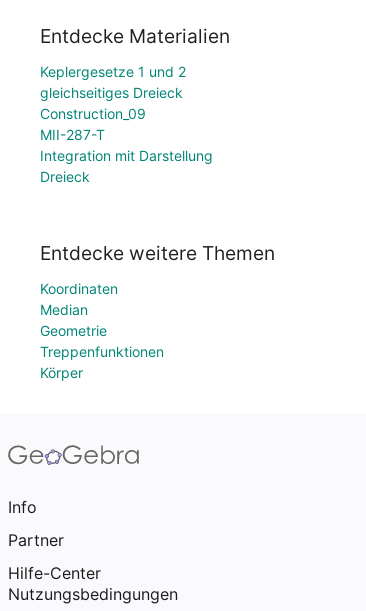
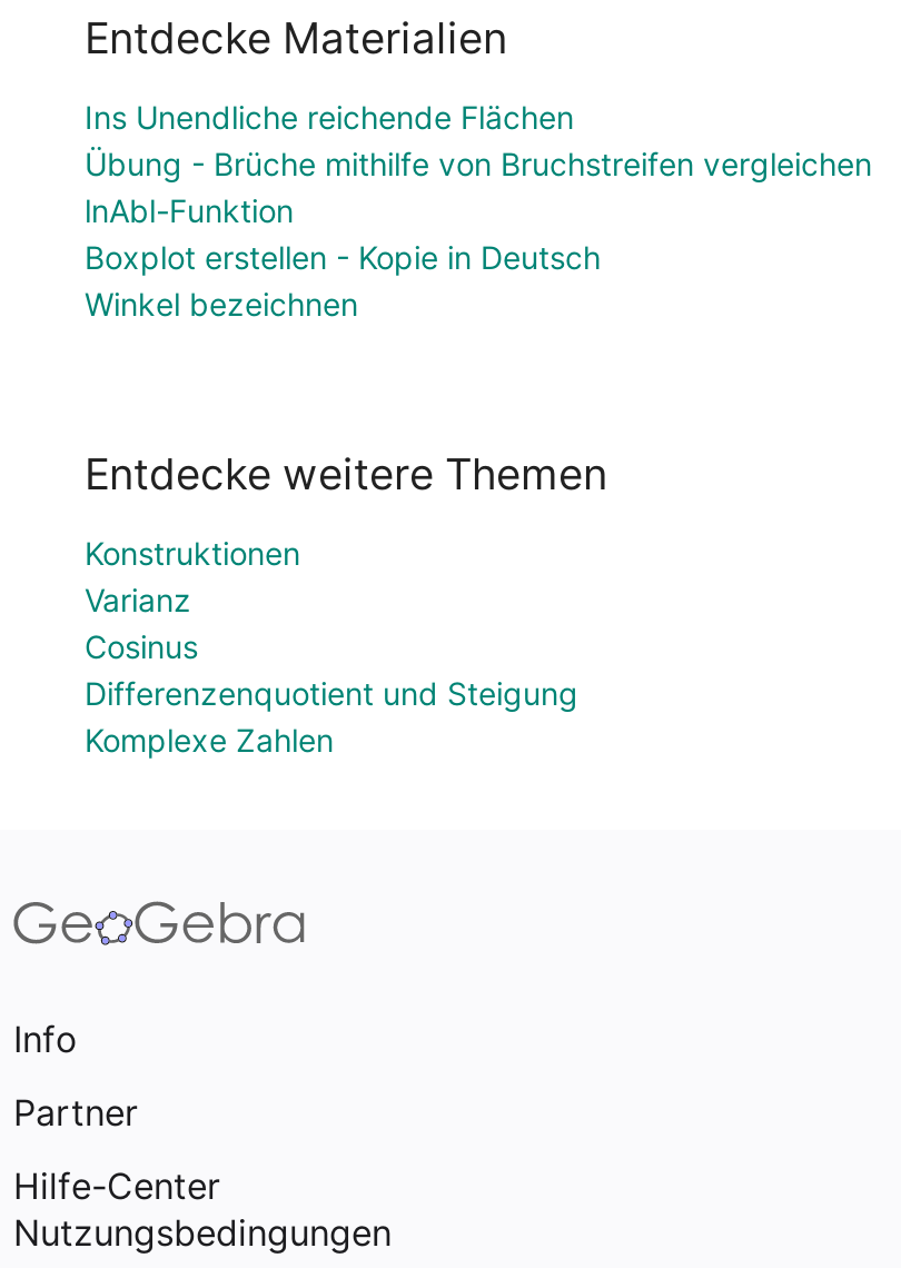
- Keplergesetze 1 und 2
- gleichseitiges Dreieck
- Construction_09
- MII-287-T
- Integration mit Darstellung
- Dreieck
+ Ins Unendliche reichende Flächen
+ Übung - Brüche mithilfe von Bruchstreifen vergleichen
+ lnAbl-Funktion
+ Boxplot erstellen - Kopie in Deutsch
+ Winkel bezeichnen

- Koordinaten
- Median
- Geometrie
- Treppenfunktionen
- Körper
+ Konstruktionen
+ Varianz
+ Cosinus
+ Differenzenquotient und Steigung
+ Komplexe Zahlen
